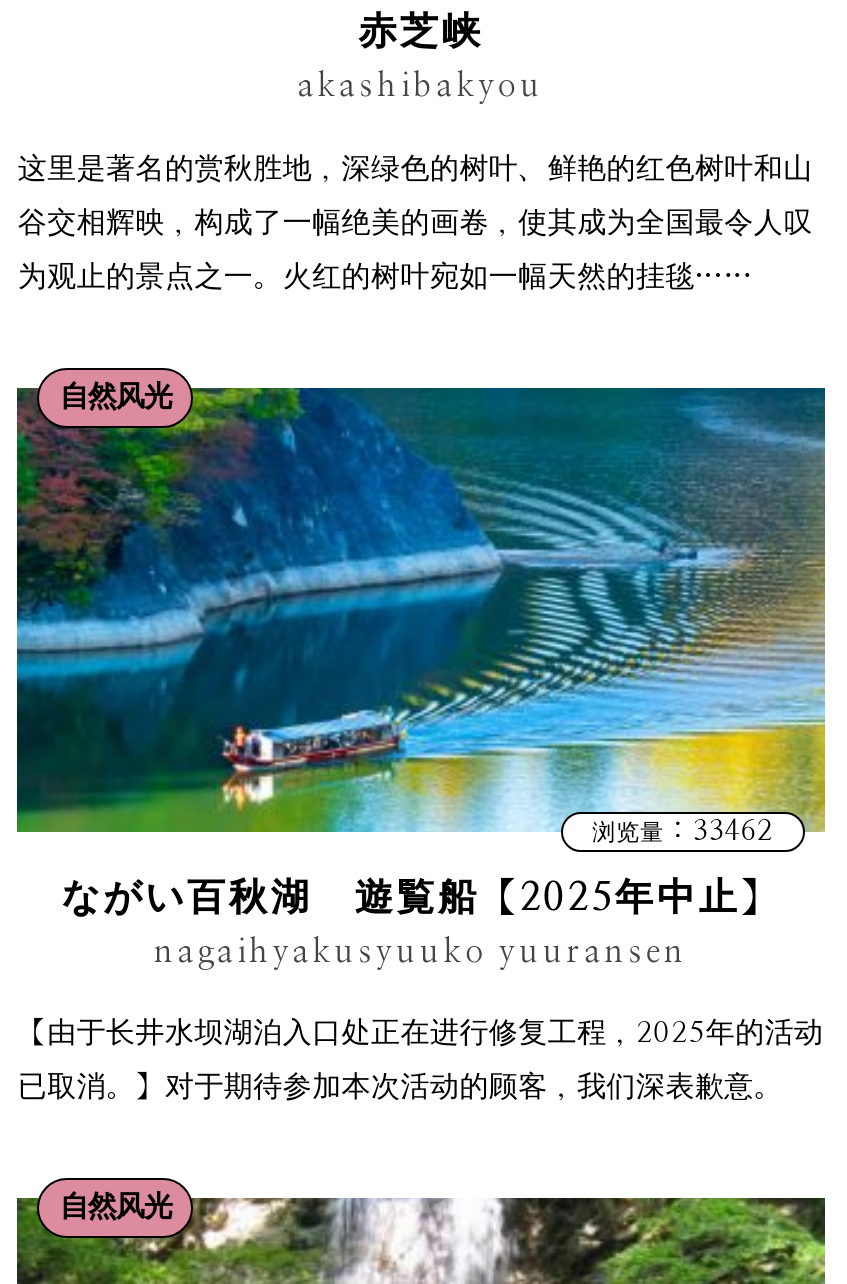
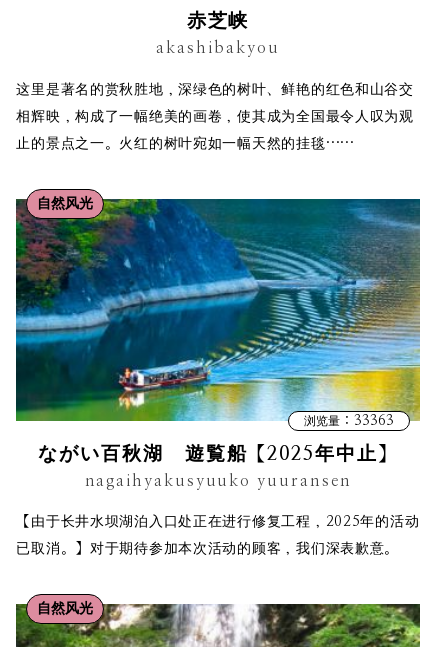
- 这里是著名的赏秋胜地，深绿色的树叶、鲜艳的红色树叶和山
+ 这里是著名的赏秋胜地，深绿色的树叶、鲜艳的红色和山谷交

- 谷交相辉映，构成了一幅绝美的画卷，使其成为全国最令人叹
+ 相辉映，构成了一幅绝美的画卷，使其成为全国最令人叹为观

- 为观止的景点之一。火红的树叶宛如一幅天然的挂毯……
+ 止的景点之一。火红的树叶宛如一幅天然的挂毯……

- 浏览量：33462
+ 浏览量：33363
